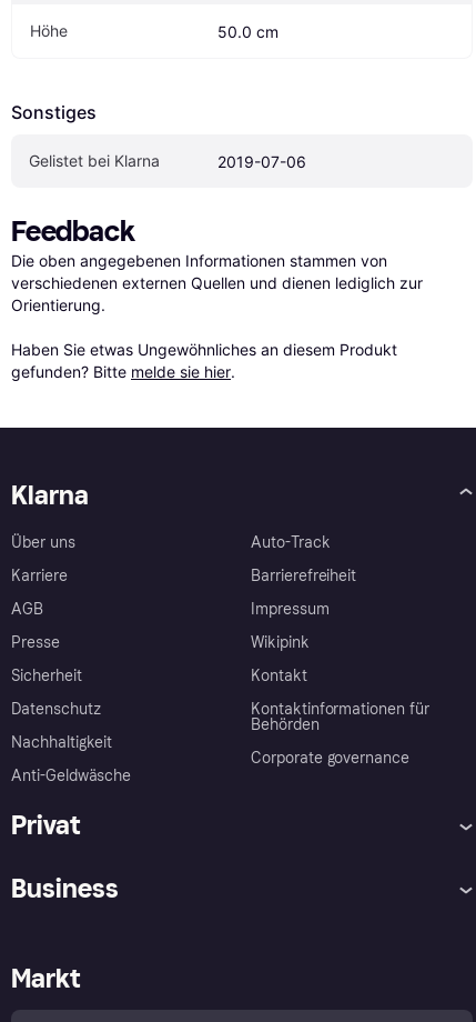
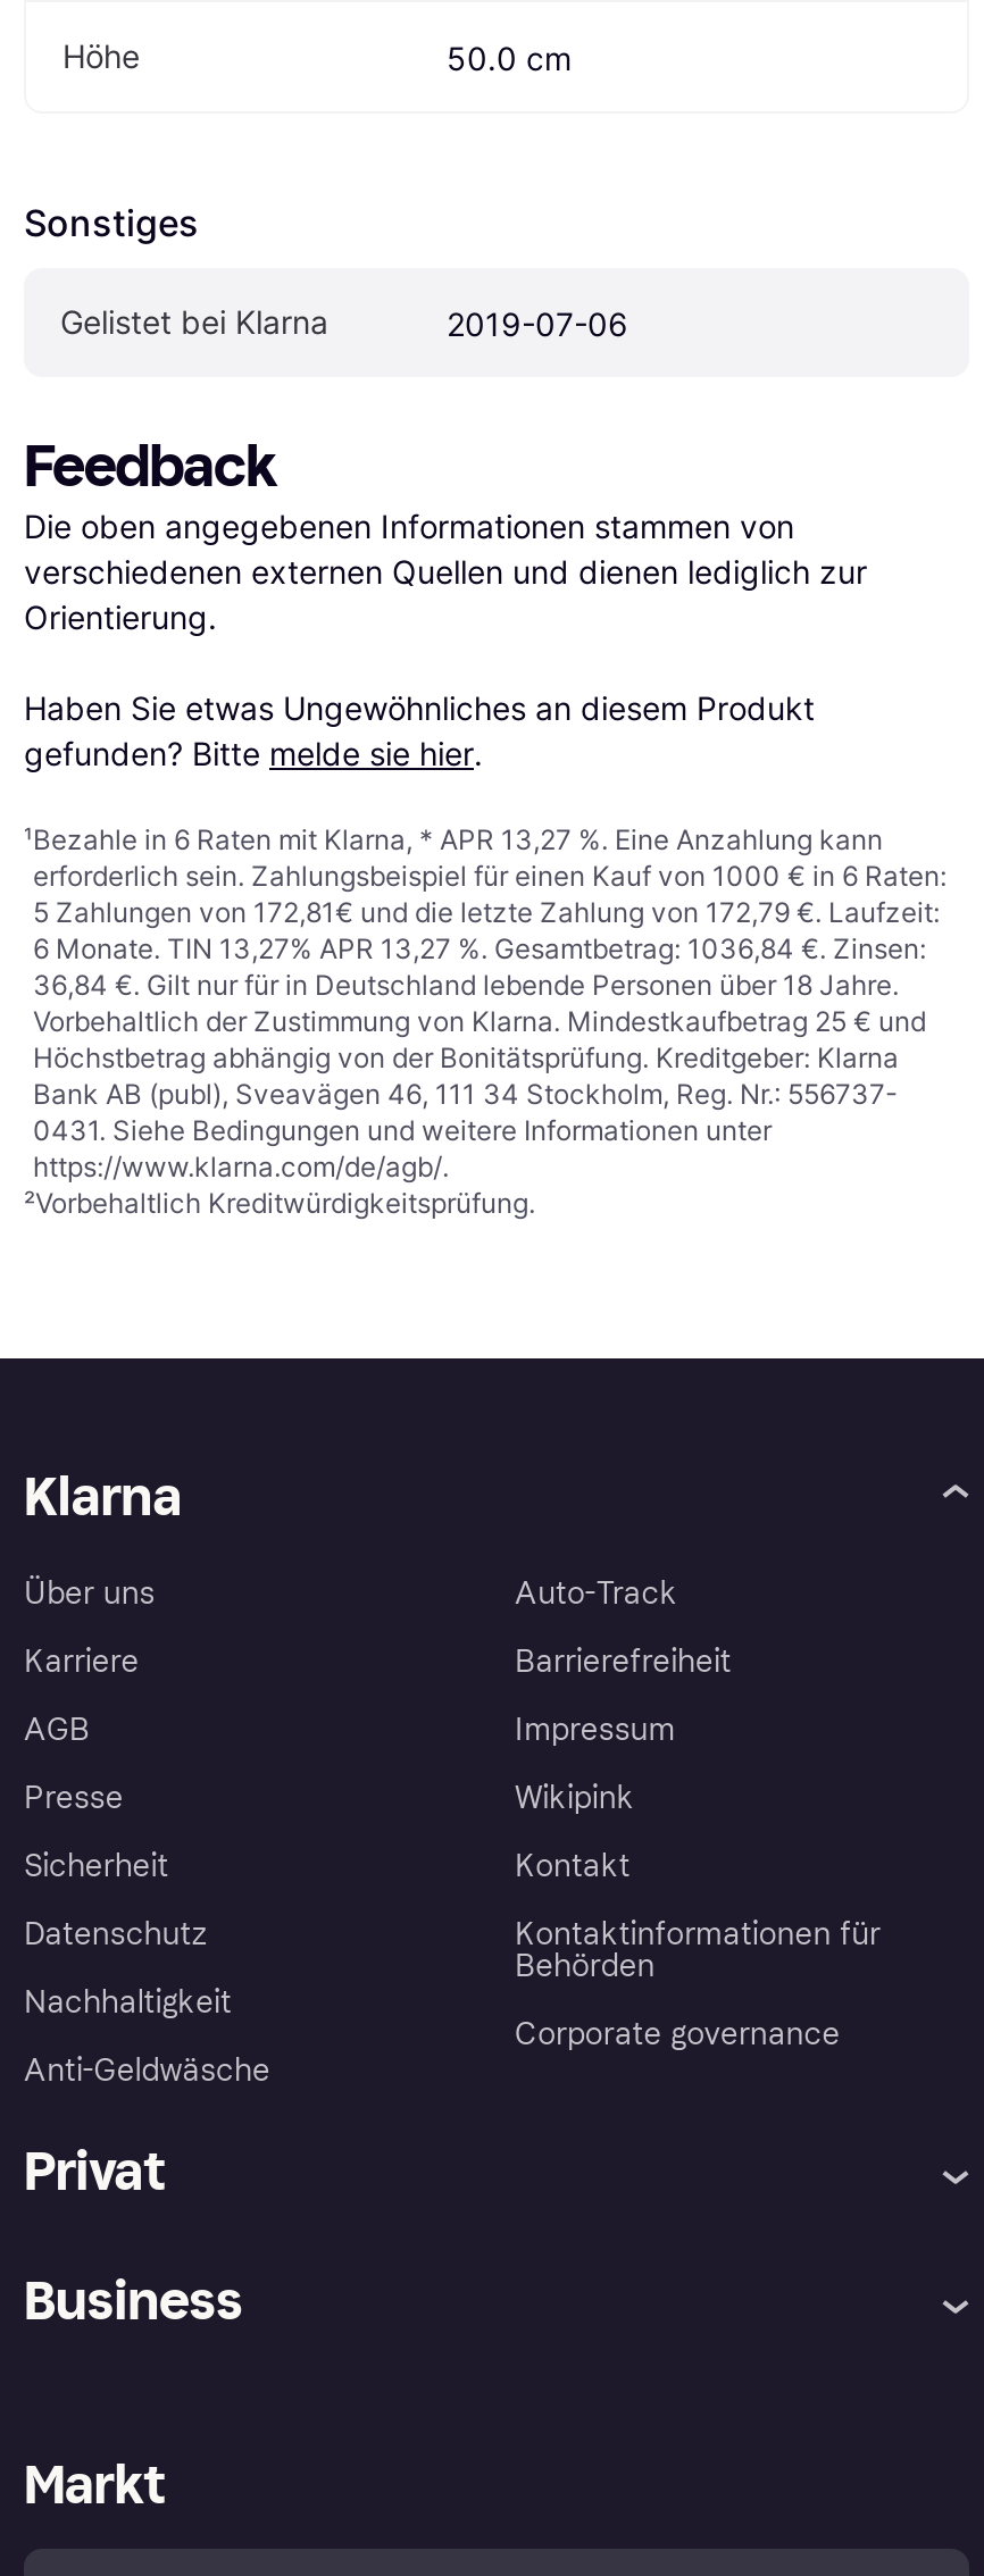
+ ¹Bezahle in 6 Raten mit Klarna, * APR 13,27 %. Eine Anzahlung kann
+ erforderlich sein. Zahlungsbeispiel für einen Kauf von 1000 € in 6 Raten:
+ 5 Zahlungen von 172,81€ und die letzte Zahlung von 172,79 €. Laufzeit:
+ 6 Monate. TIN 13,27% APR 13,27 %. Gesamtbetrag: 1036,84 €. Zinsen:
+ 36,84 €. Gilt nur für in Deutschland lebende Personen über 18 Jahre.
+ Vorbehaltlich der Zustimmung von Klarna. Mindestkaufbetrag 25 € und
+ Höchstbetrag abhängig von der Bonitätsprüfung. Kreditgeber: Klarna
+ Bank AB (publ), Sveavägen 46, 111 34 Stockholm, Reg. Nr.: 556737-
+ 0431. Siehe Bedingungen und weitere Informationen unter
+ https://www.klarna.com/de/agb/.
+ ²Vorbehaltlich Kreditwürdigkeitsprüfung.
